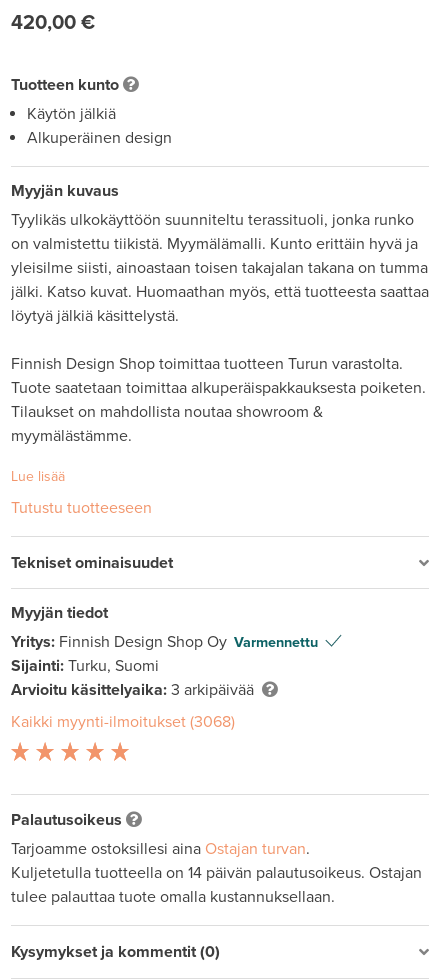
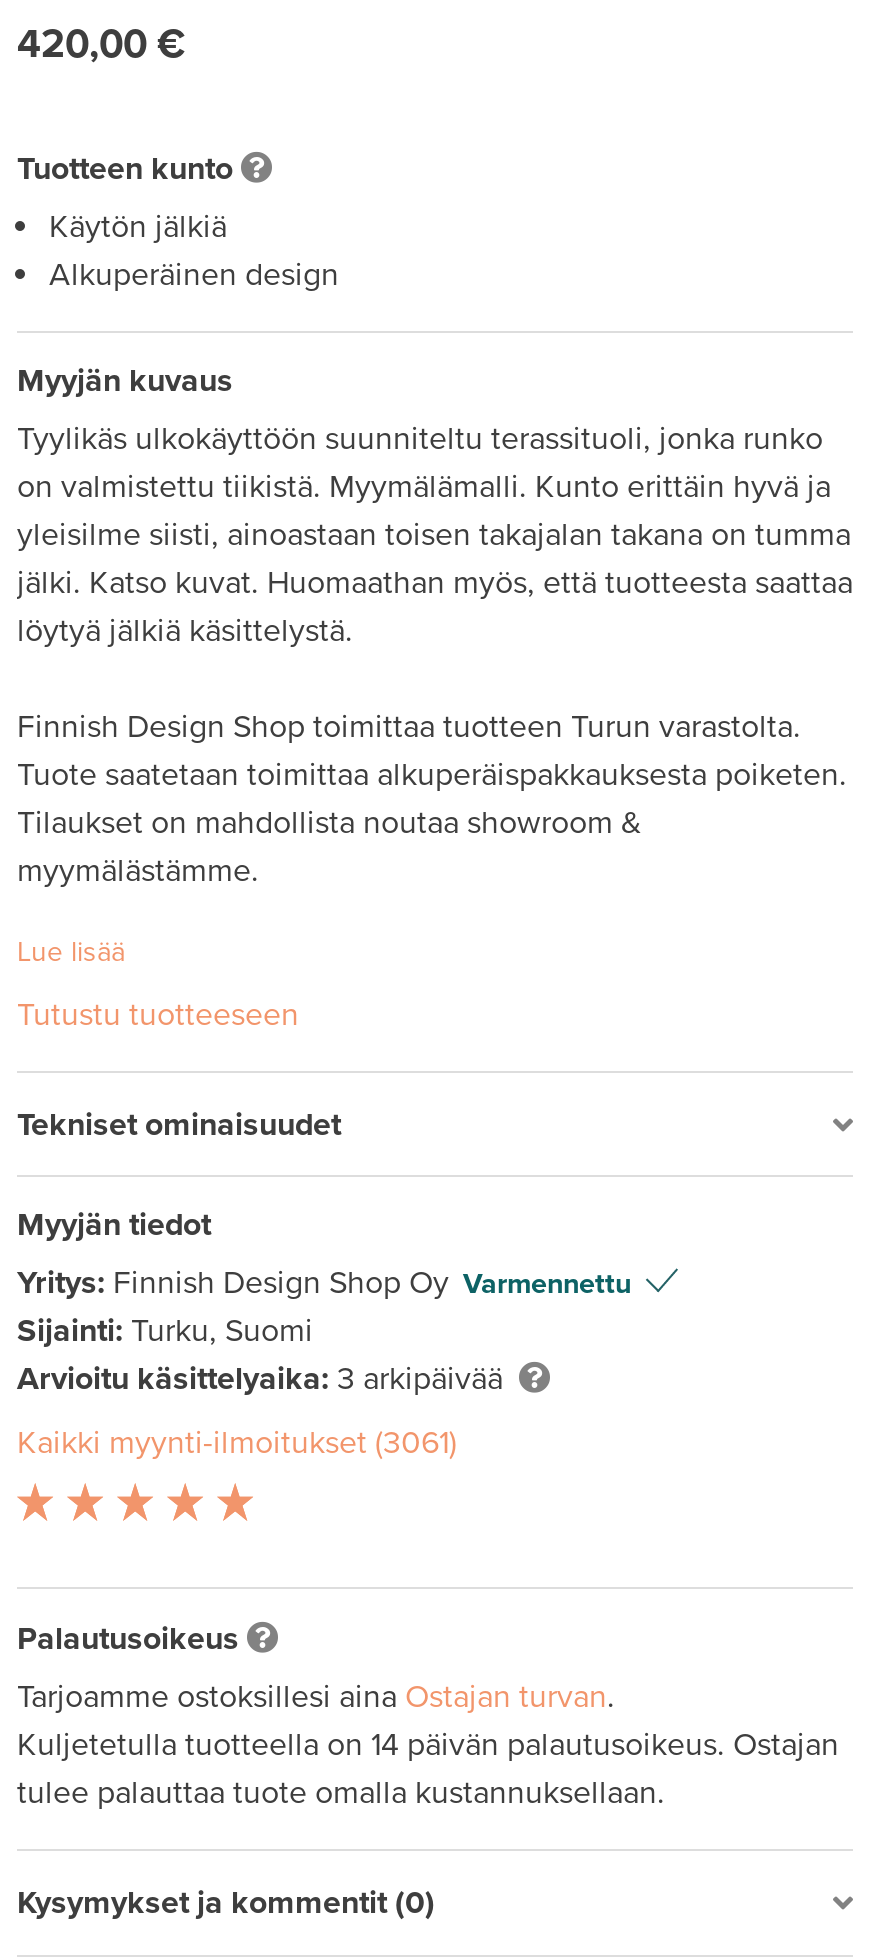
- Kaikki myynti-ilmoitukset (3068)
+ Kaikki myynti-ilmoitukset (3061)
